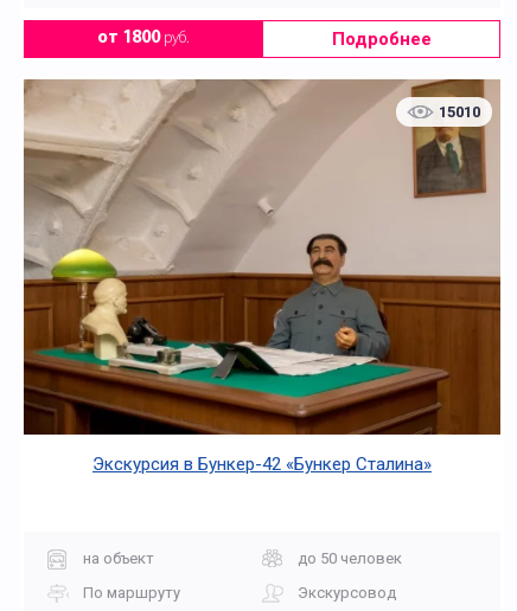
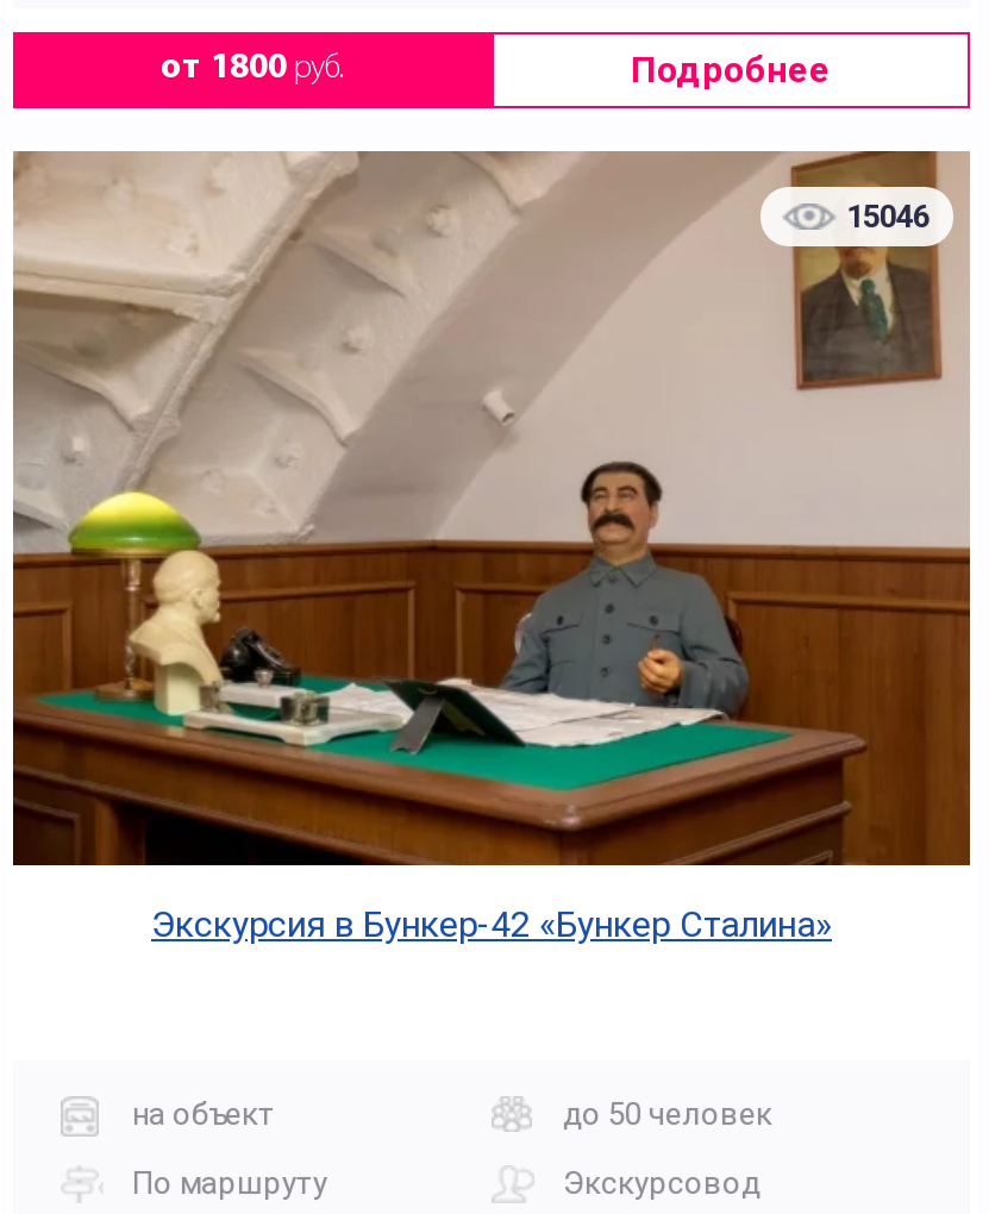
- 15010
+ 15046
